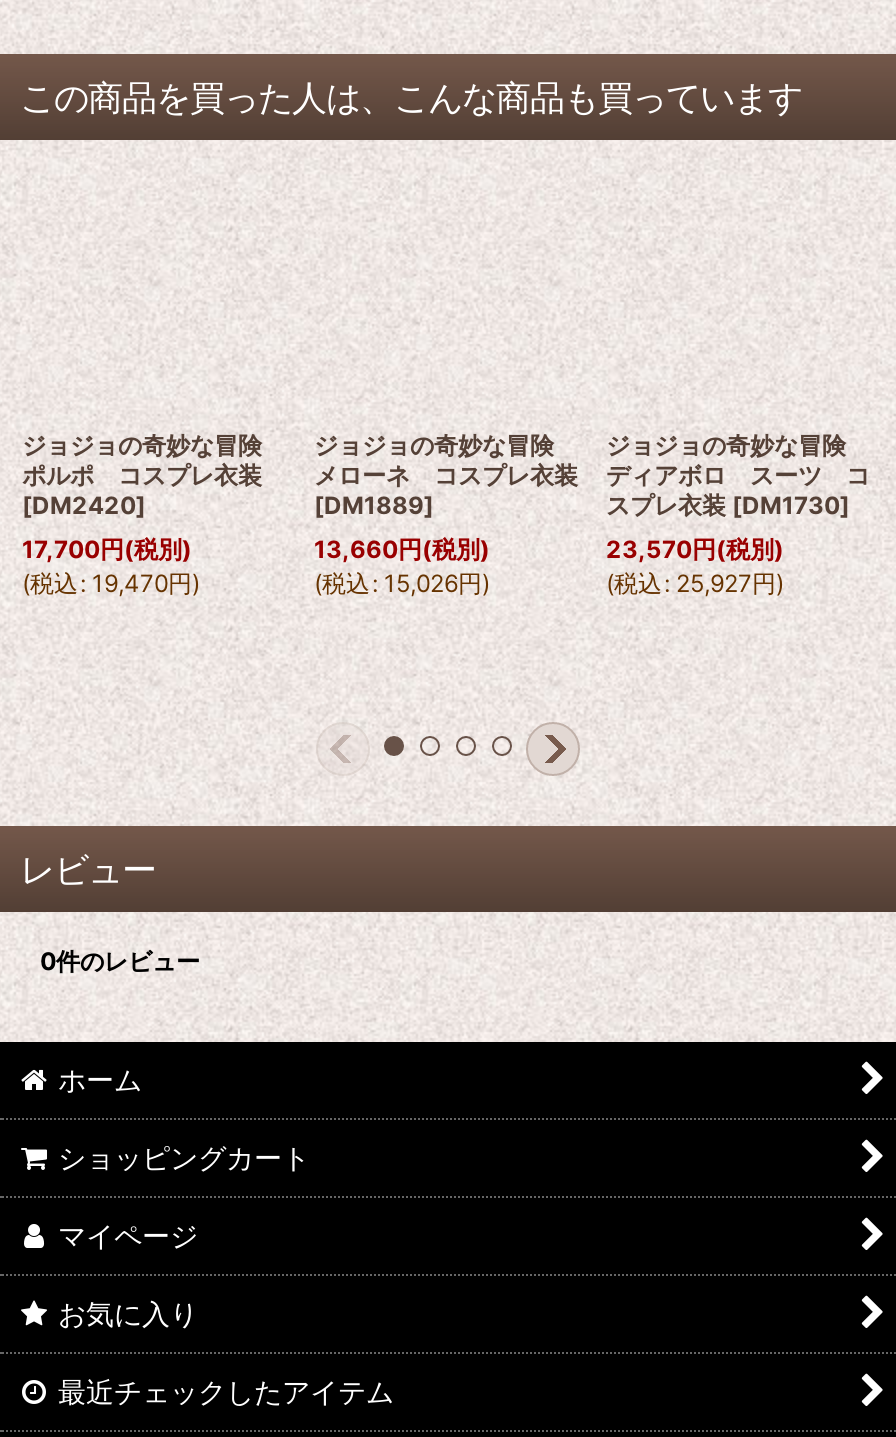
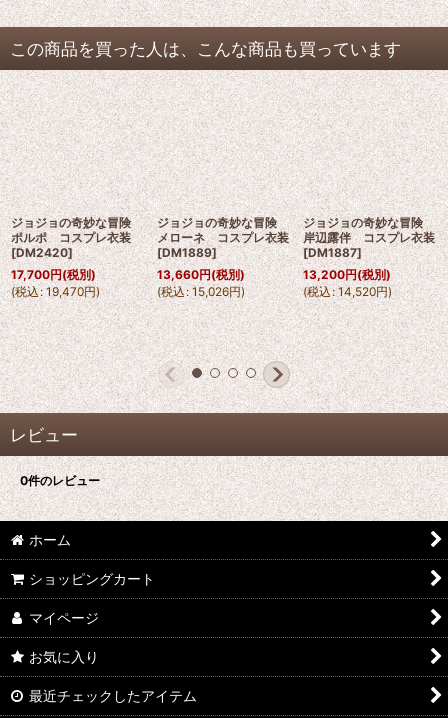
- ディアボロ スーツ コ
- スプレ衣装 [DM1730]
+ 岸辺露伴 コスプレ衣装
+ [DM1887]

- 23,570円(税別)
- (税込: 25,927円)
+ 13,200円(税別)
+ (税込: 14,520円)
